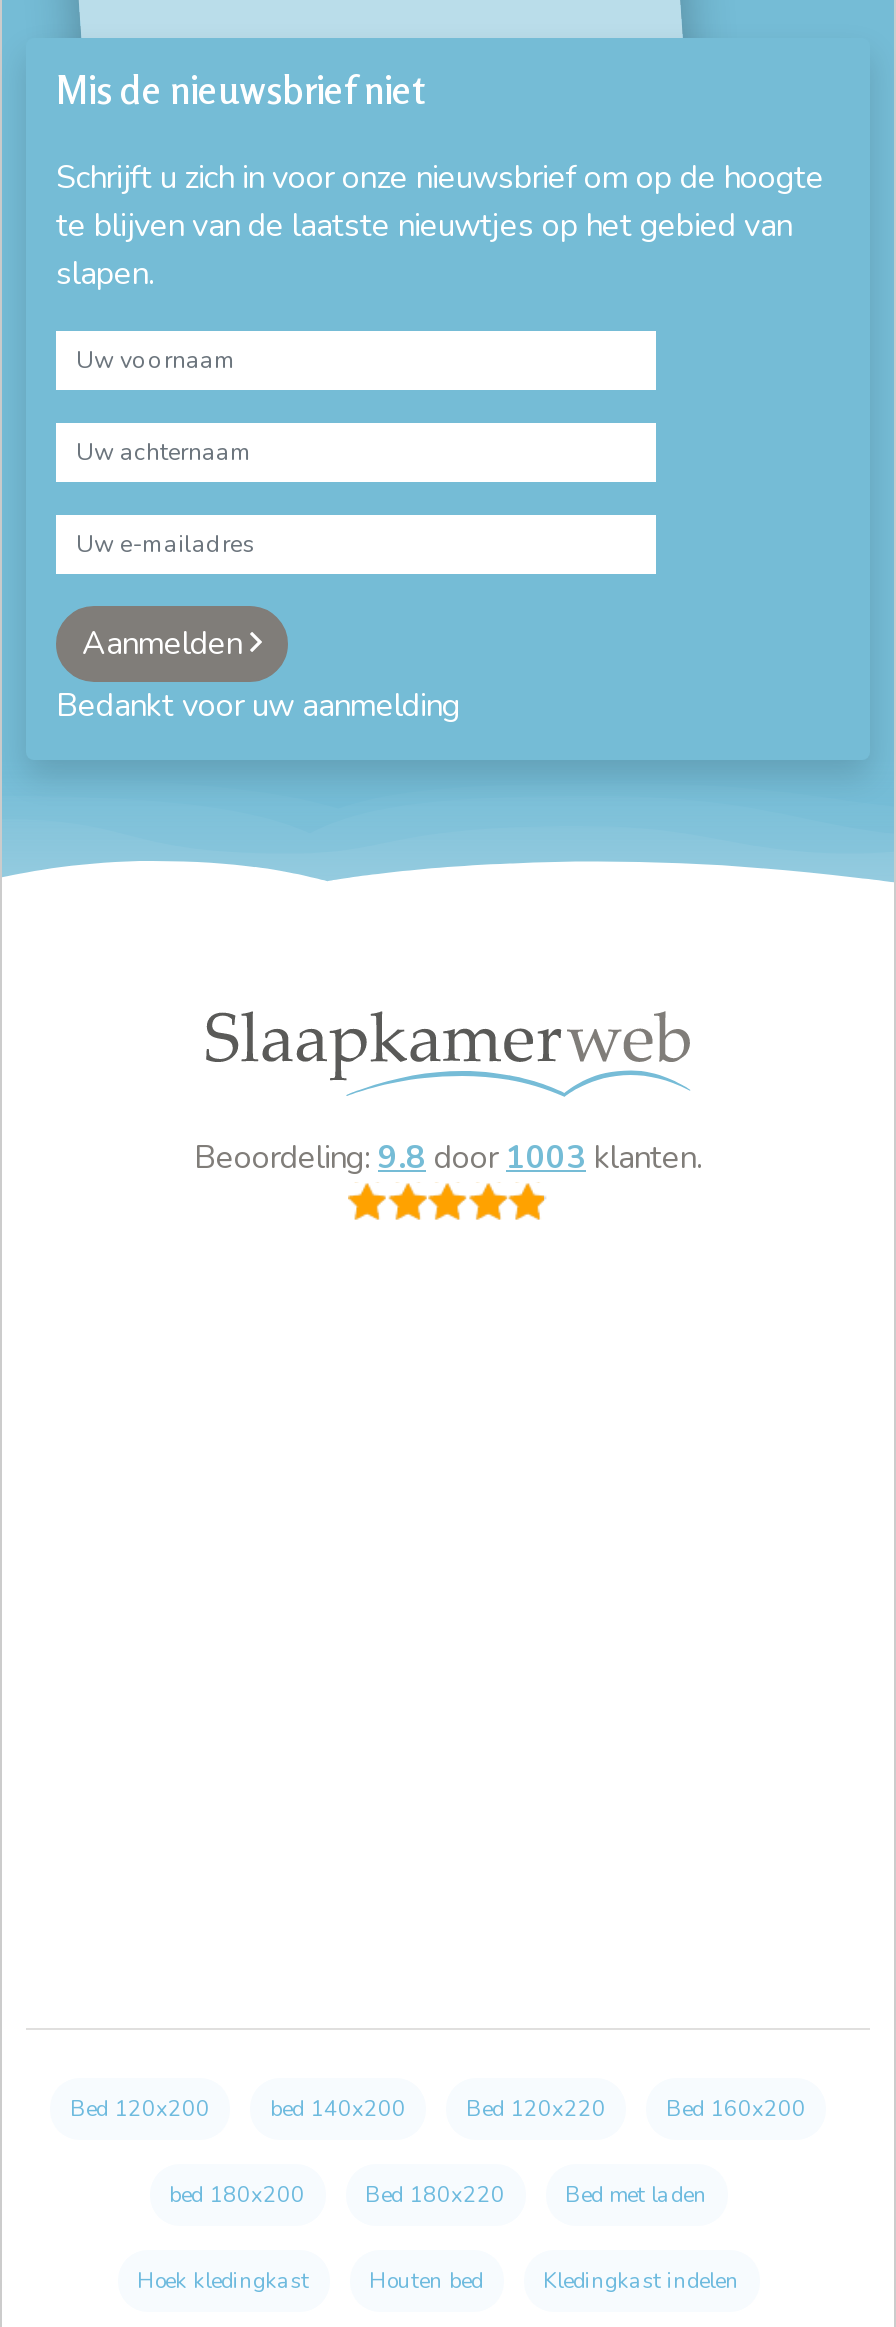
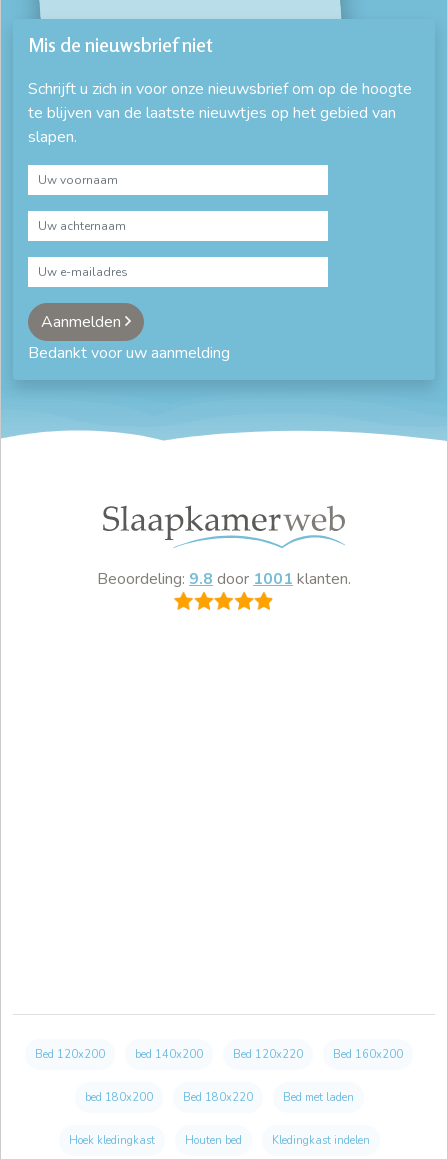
- Beoordeling: 9.8 door1003 klanten.
+ Beoordeling: 9.8 door1001 klanten.
